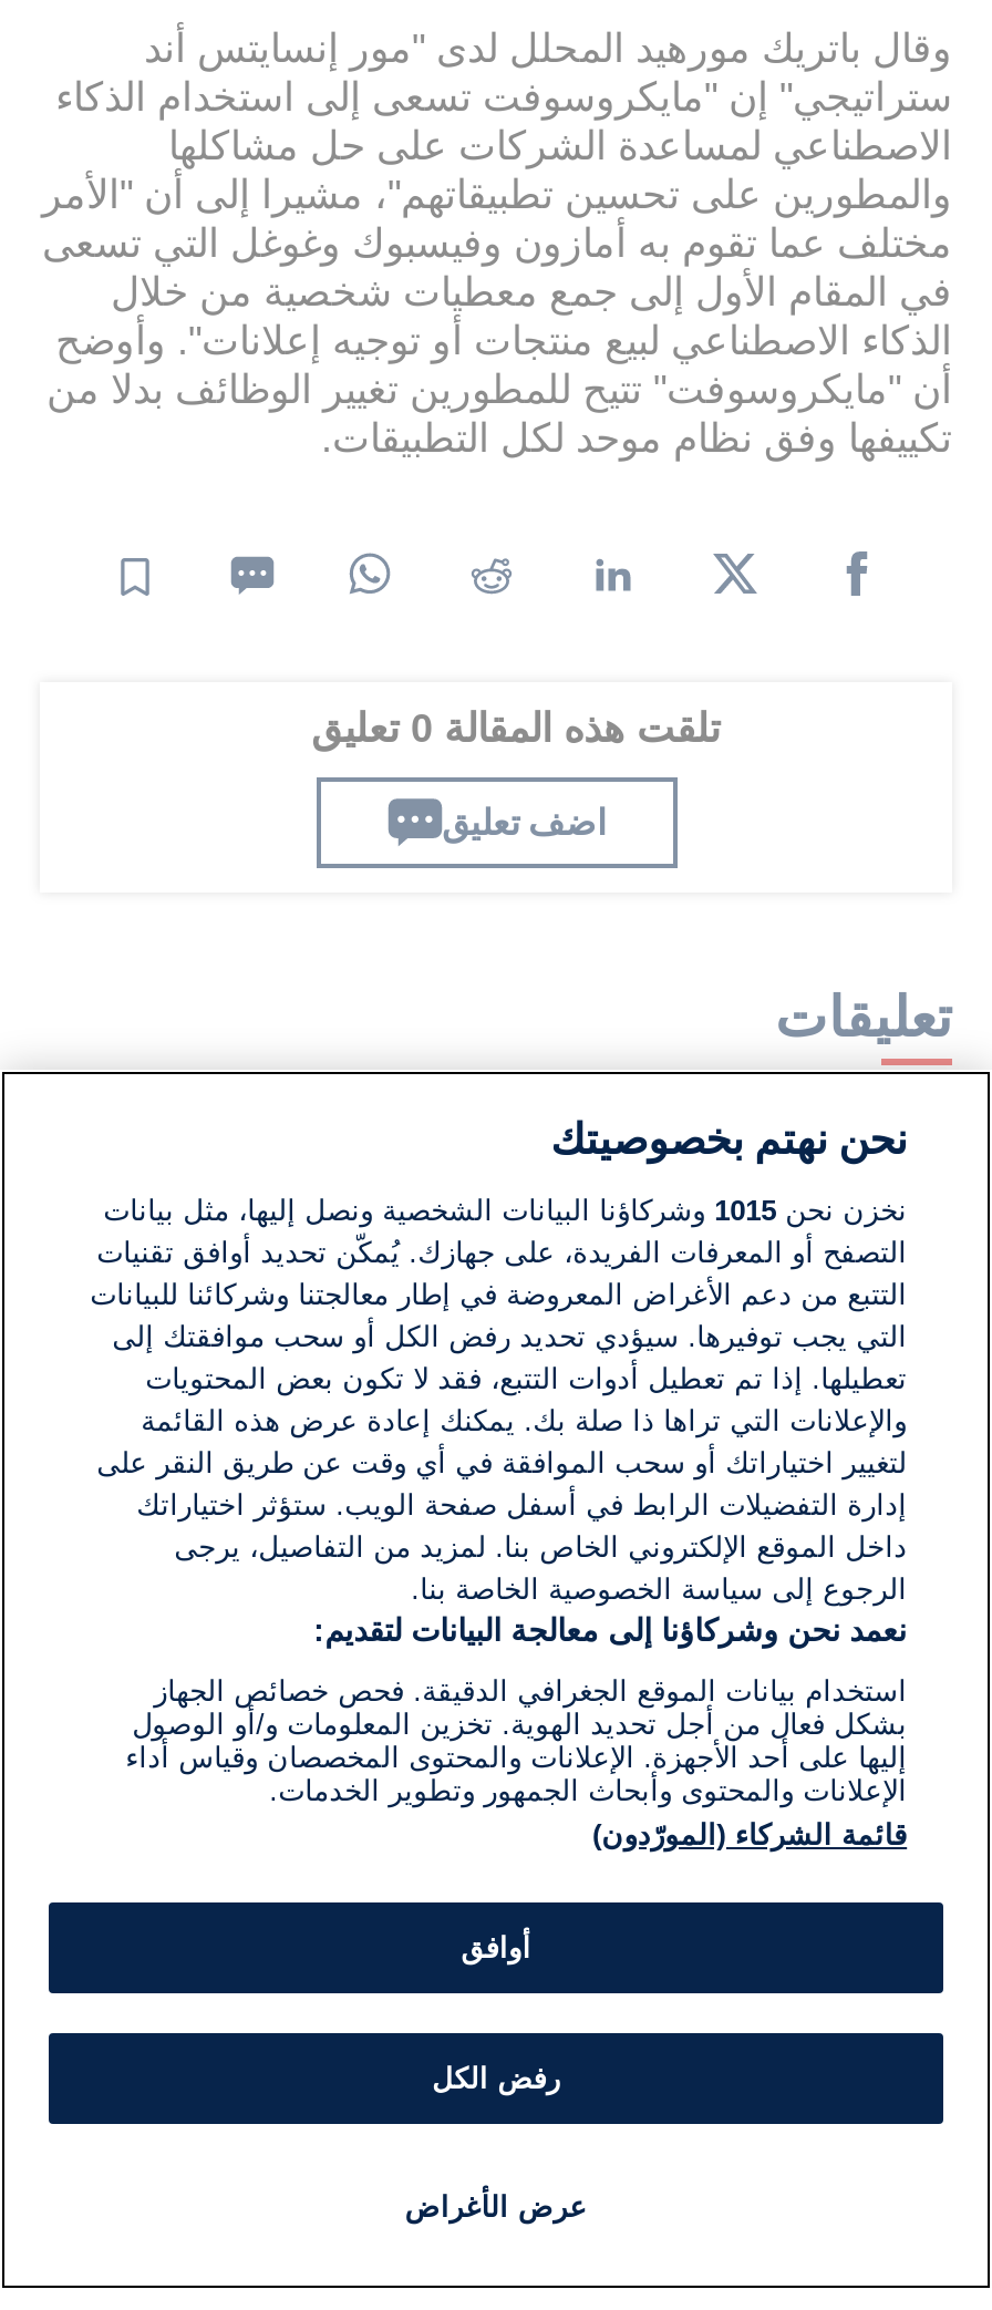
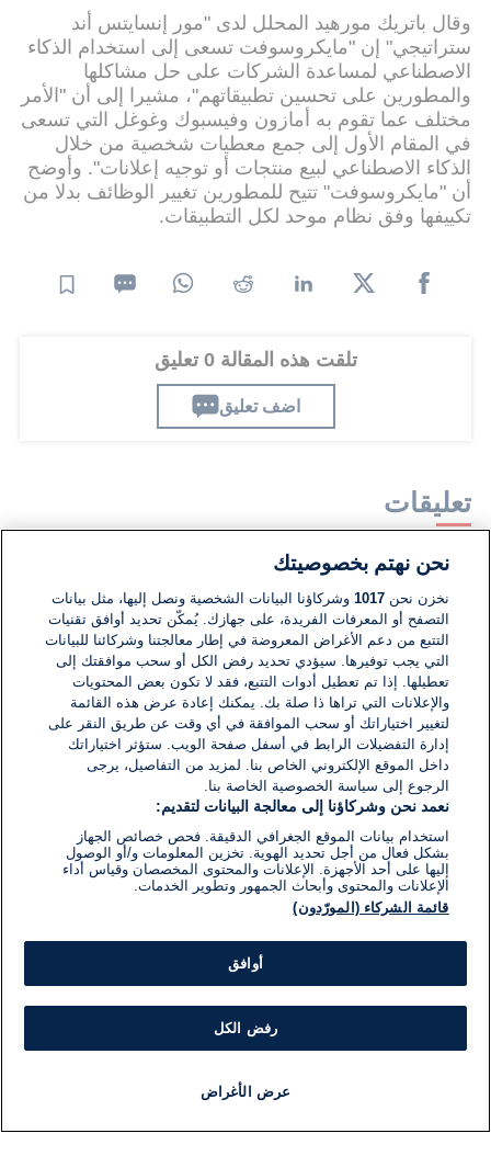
- نخزن نحن 1015 وشركاؤنا البيانات الشخصية ونصل إليها، مثل بيانات
+ نخزن نحن 1017 وشركاؤنا البيانات الشخصية ونصل إليها، مثل بيانات
